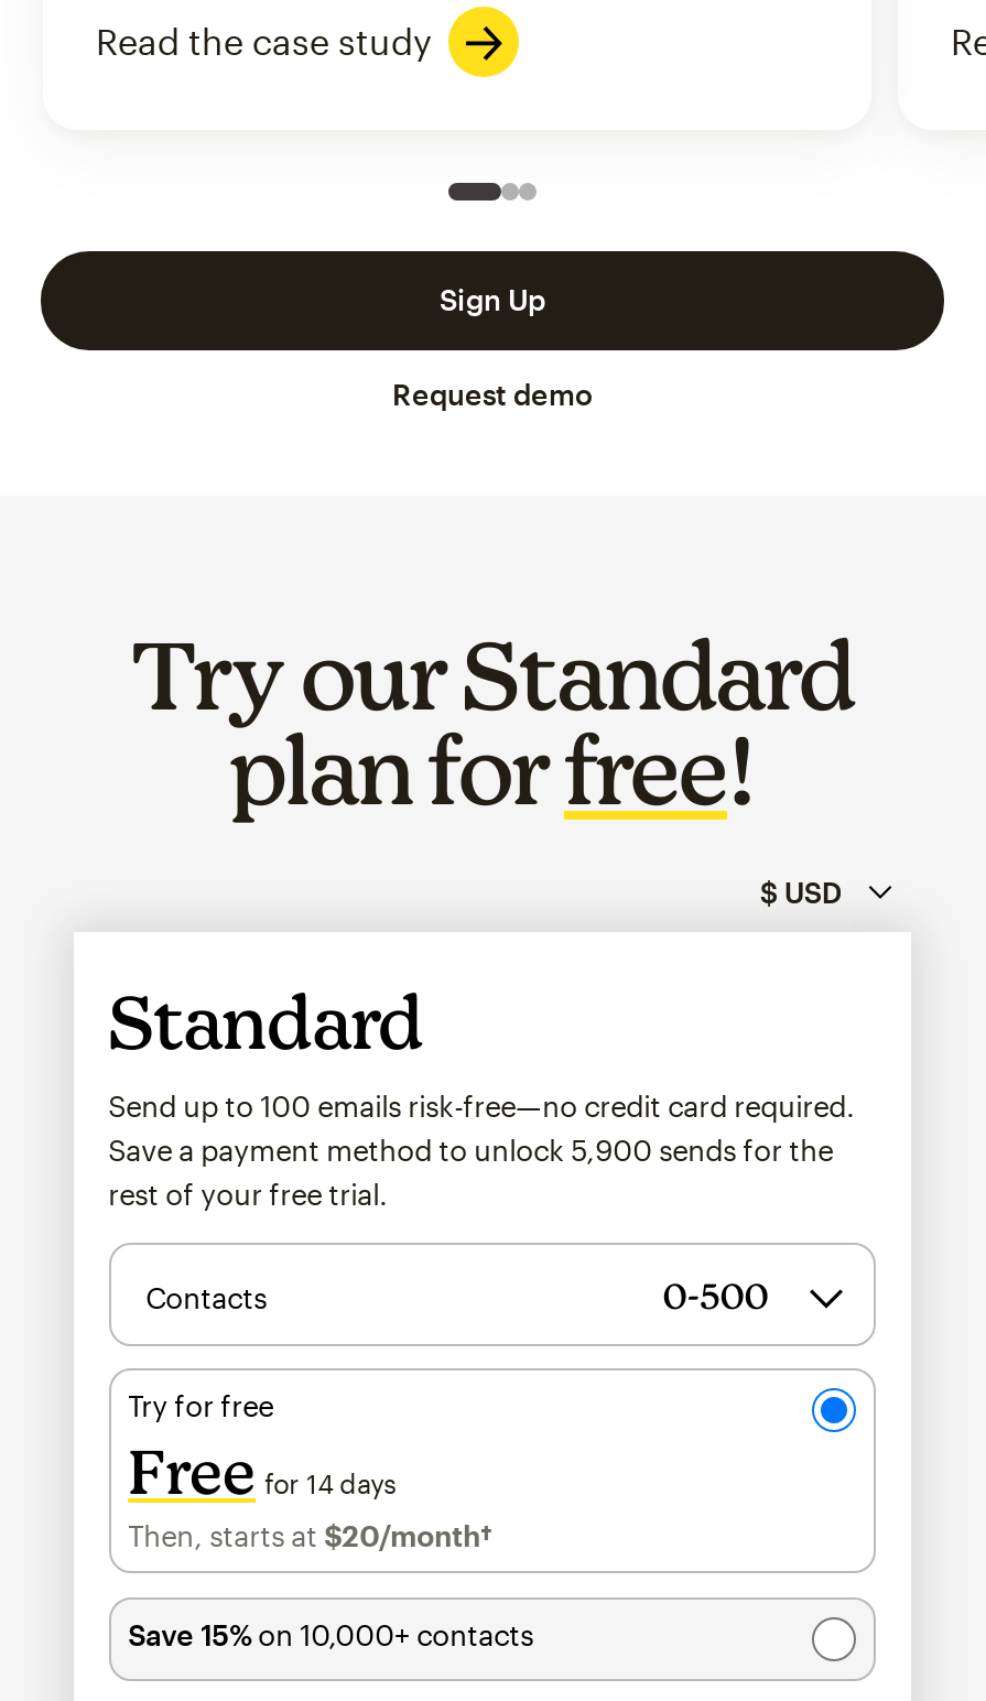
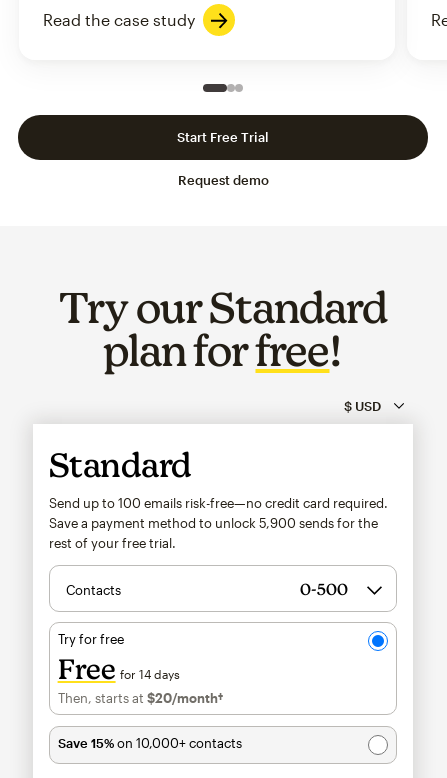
- Sign Up
+ Start Free Trial
